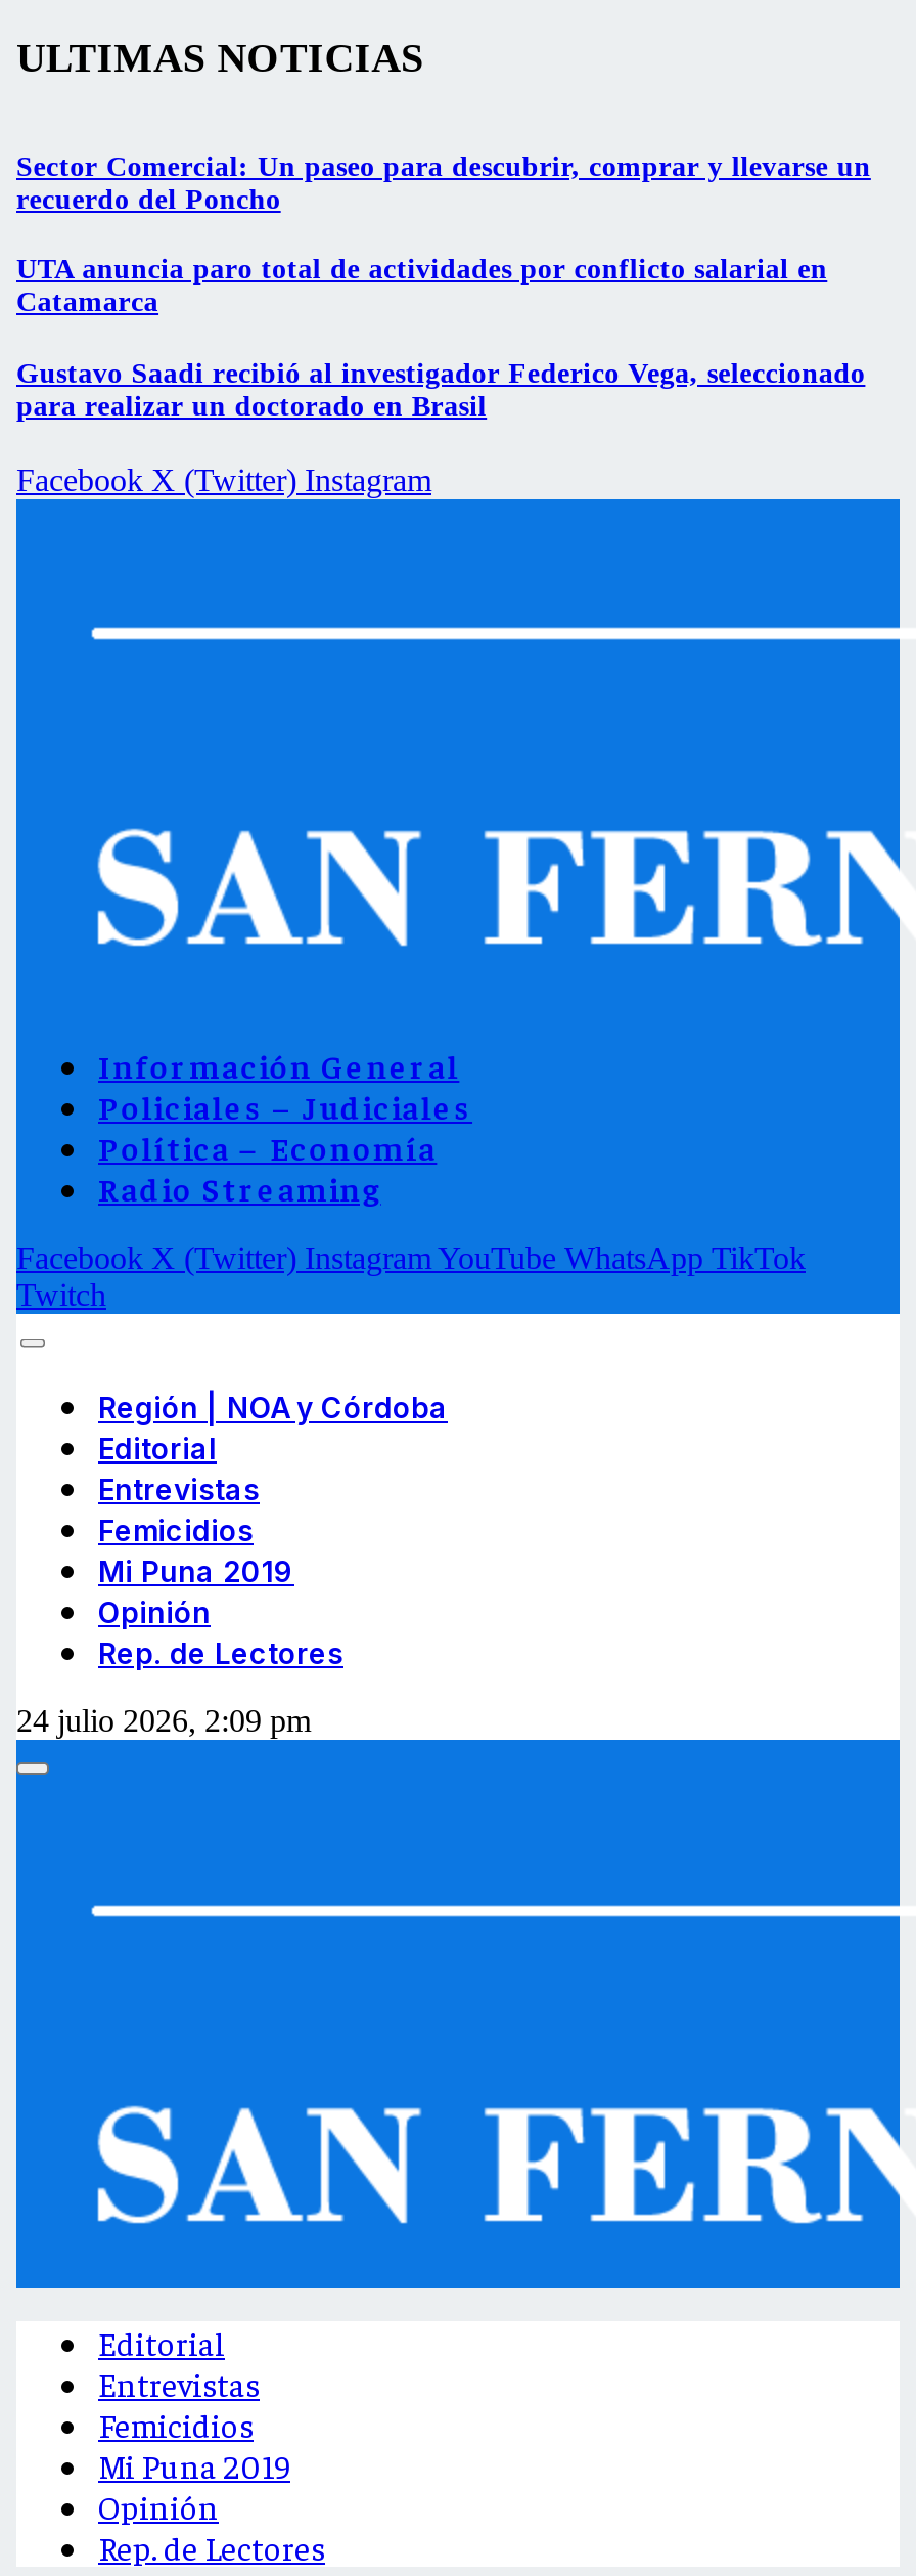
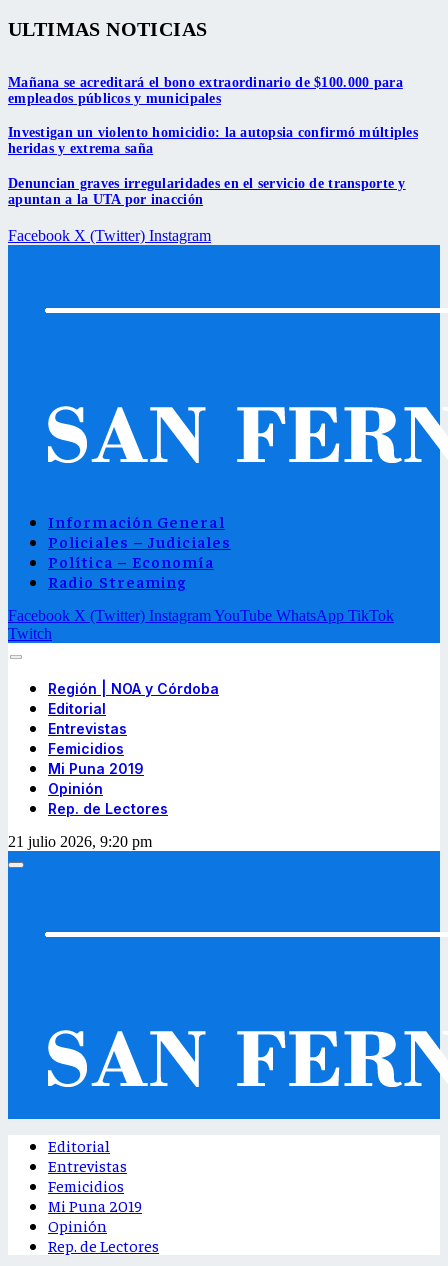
- Sector Comercial: Un paseo para descubrir, comprar y llevarse un
- recuerdo del Poncho
+ Mañana se acreditará el bono extraordinario de $100.000 para
+ empleados públicos y municipales

- UTA anuncia paro total de actividades por conflicto salarial en
- Catamarca
+ Investigan un violento homicidio: la autopsia confirmó múltiples
+ heridas y extrema saña

- Gustavo Saadi recibió al investigador Federico Vega, seleccionado
- para realizar un doctorado en Brasil
+ Denuncian graves irregularidades en el servicio de transporte y
+ apuntan a la UTA por inacción

- 24 julio 2026, 2:09 pm
+ 21 julio 2026, 9:20 pm
